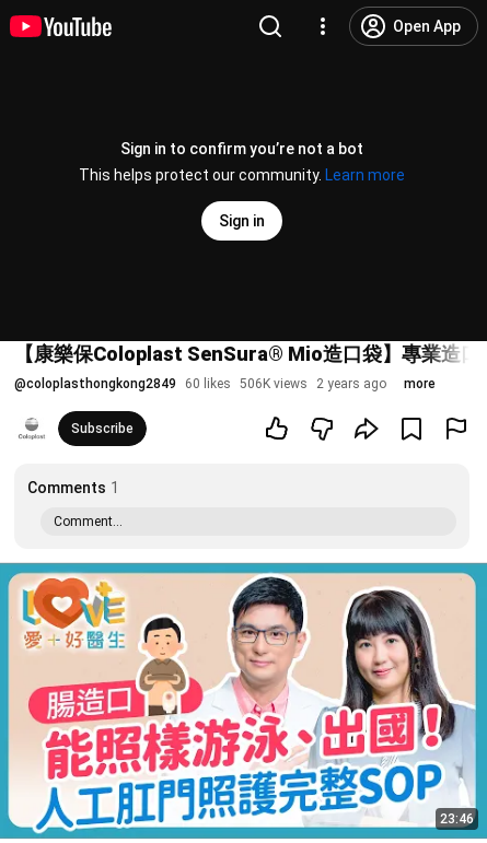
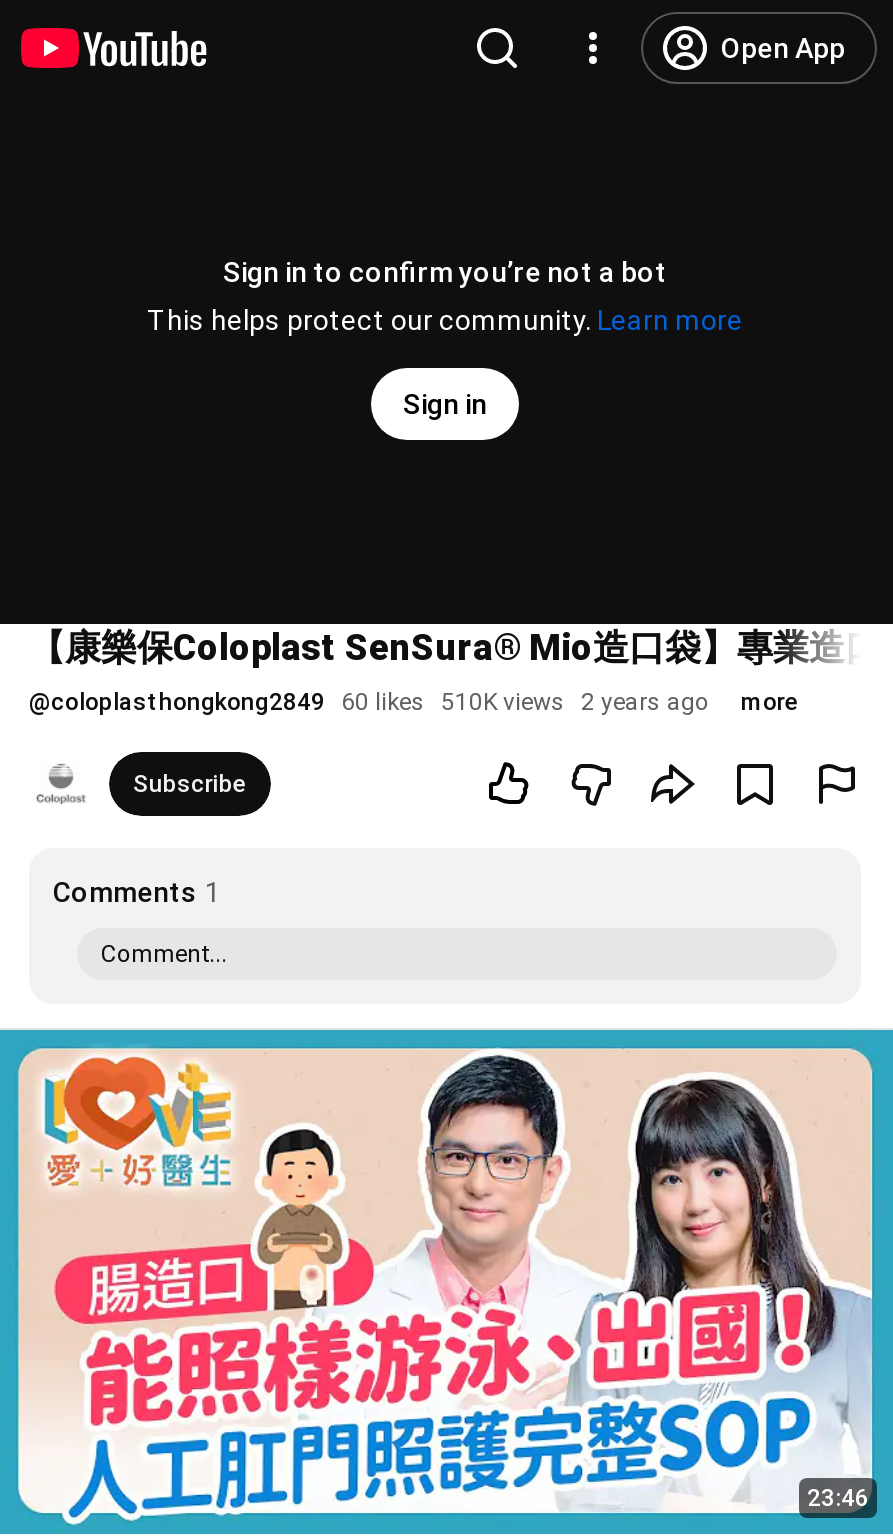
- @coloplasthongkong2849 60 likes 506K views 2 years ago
+ @coloplasthongkong2849 60 likes 510K views 2 years ago
